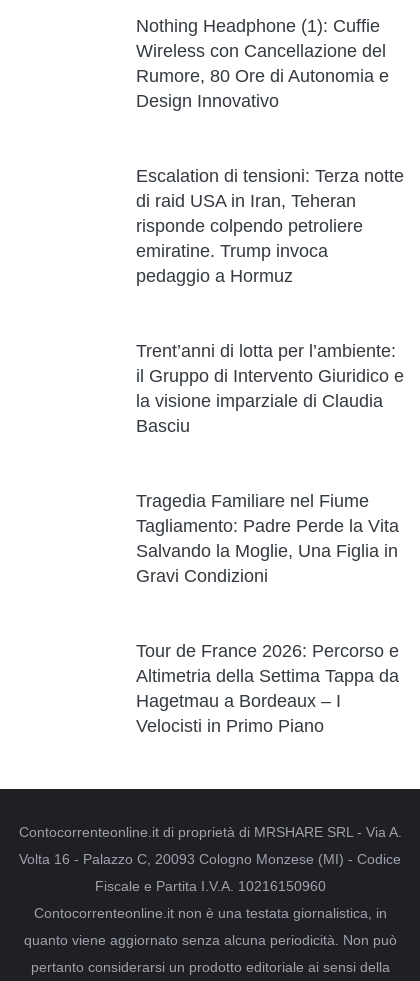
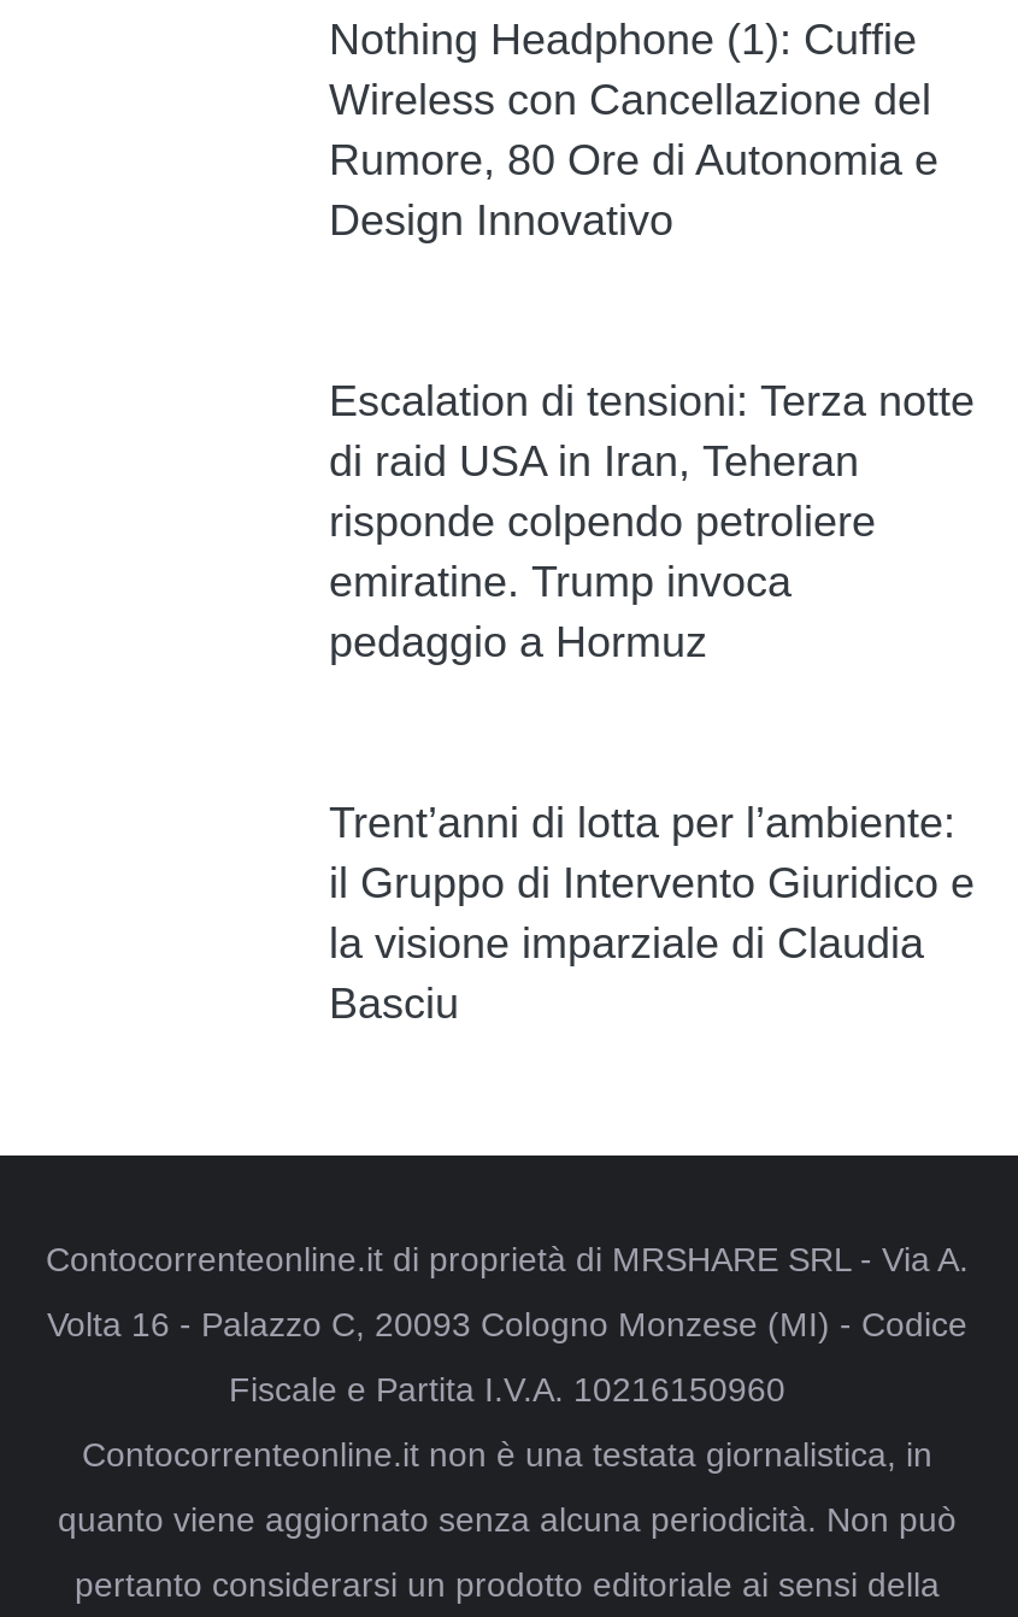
- Tragedia Familiare nel Fiume
- Tagliamento: Padre Perde la Vita
- Salvando la Moglie, Una Figlia in
- Gravi Condizioni

- Tour de France 2026: Percorso e
- Altimetria della Settima Tappa da
- Hagetmau a Bordeaux – I
- Velocisti in Primo Piano
